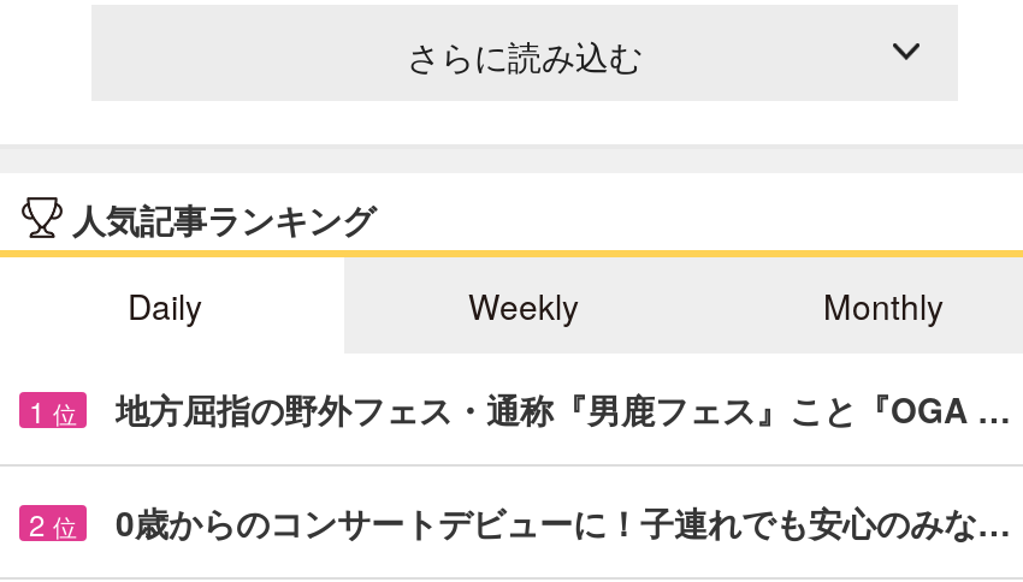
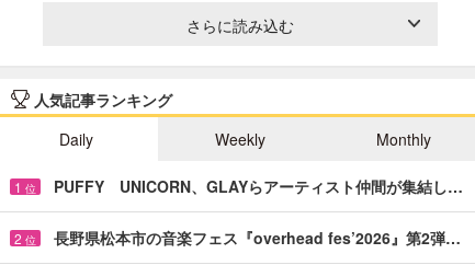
- 地方屈指の野外フェス・通称『男鹿フェス』こと『OGA …
+ PUFFY UNICORN、GLAYらアーティスト仲間が集結し…

- 0歳からのコンサートデビューに！子連れでも安心のみな…
+ 長野県松本市の音楽フェス『overhead fes’2026』第2弾…
